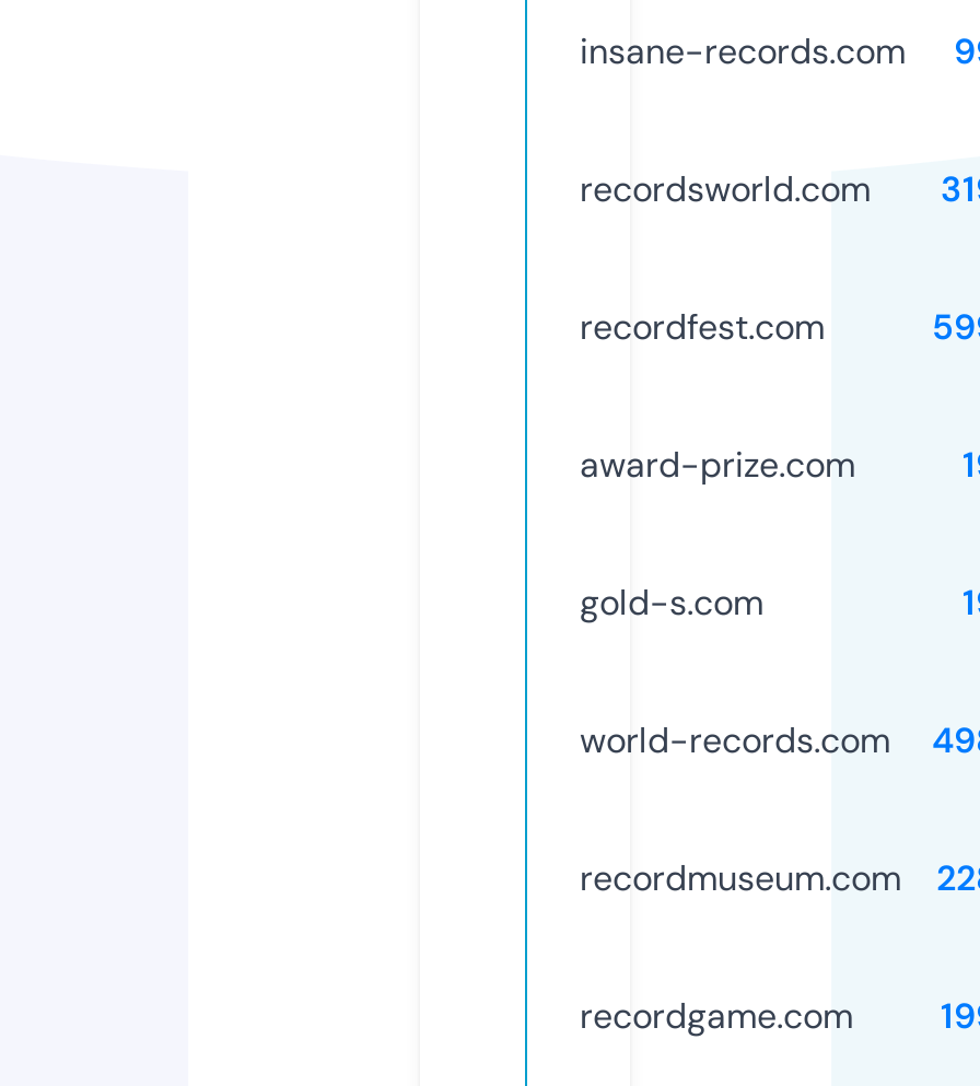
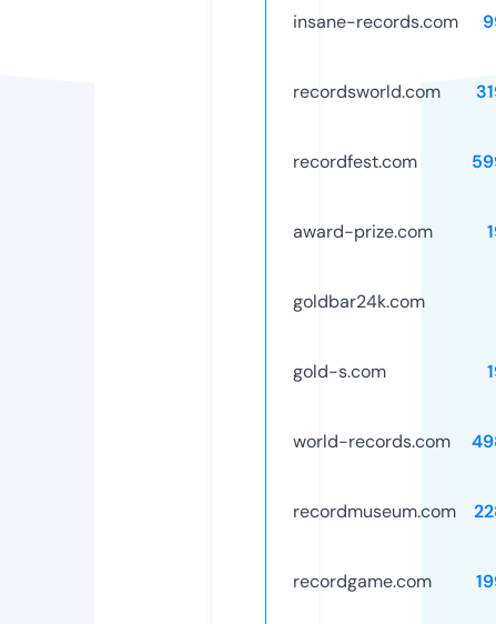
+ goldbar24k.com
